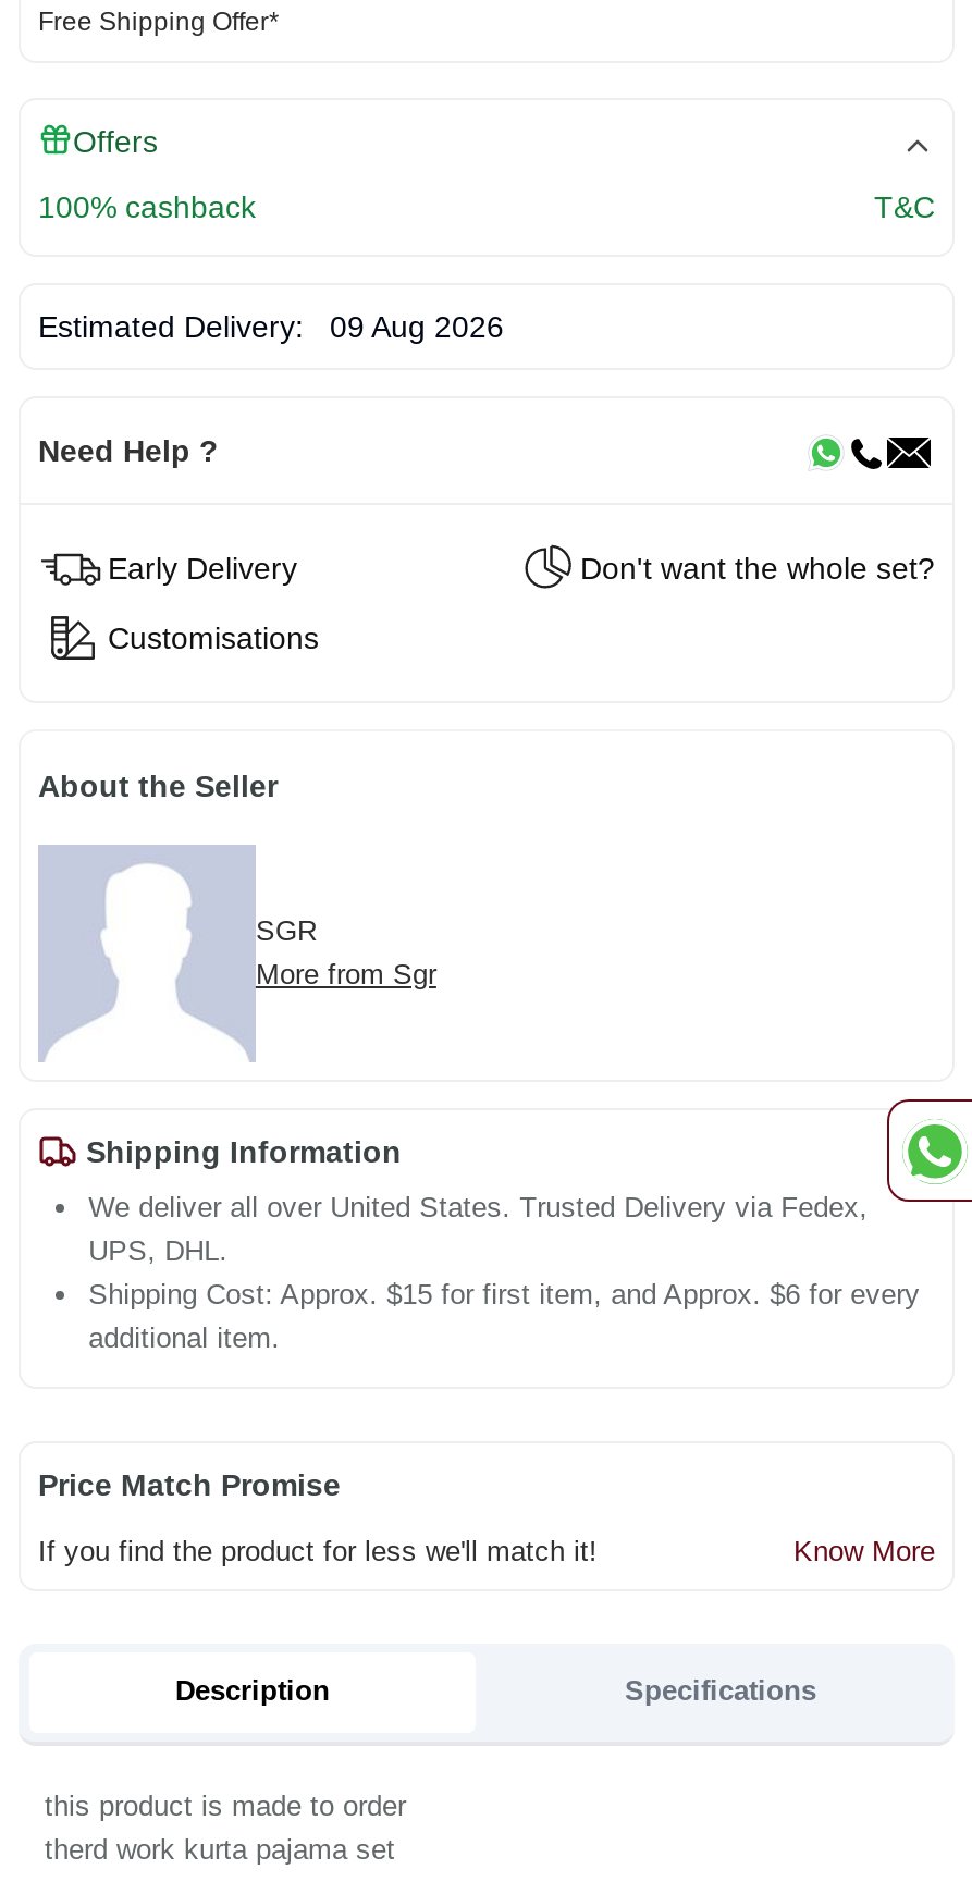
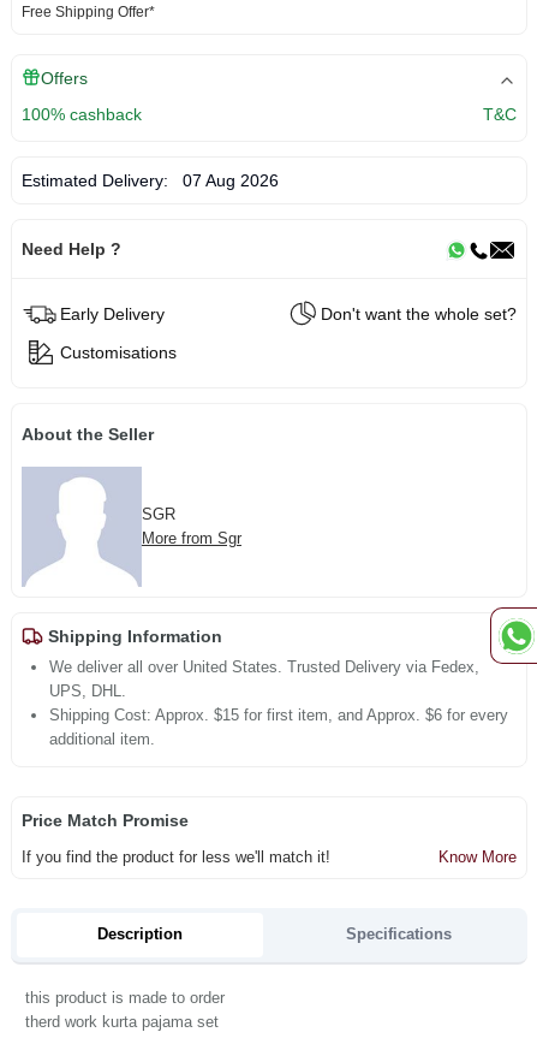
- Estimated Delivery: 09 Aug 2026
+ Estimated Delivery: 07 Aug 2026
